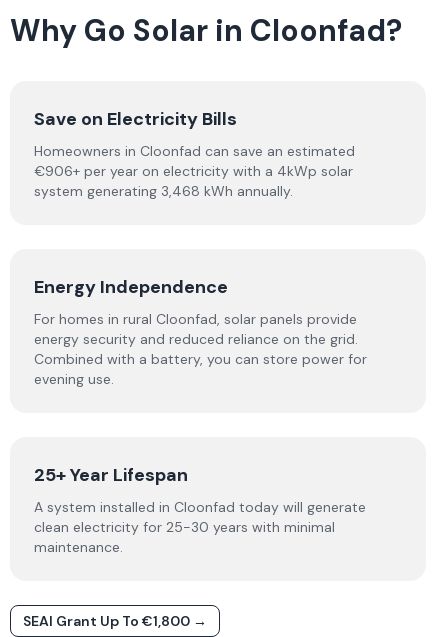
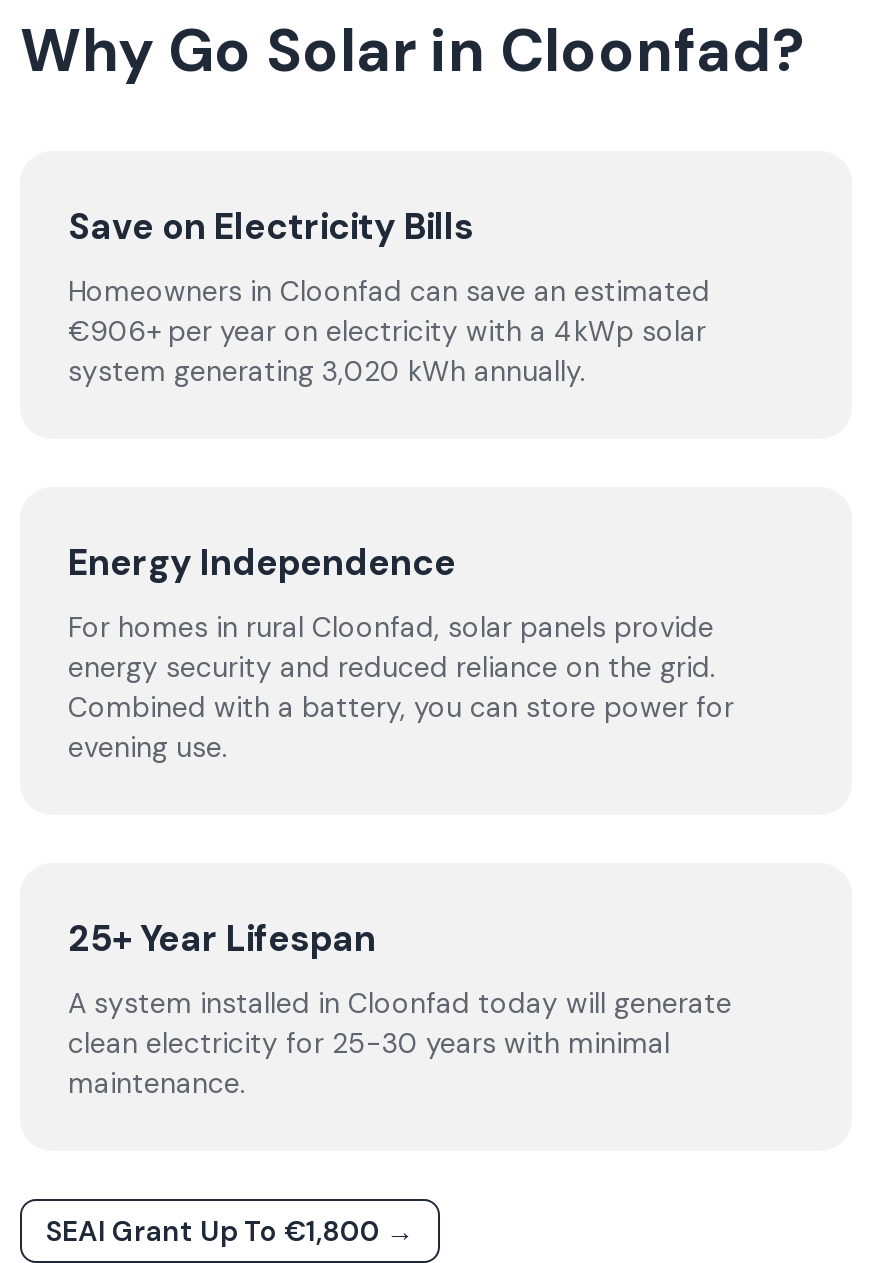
- system generating 3,468 kWh annually.
+ system generating 3,020 kWh annually.
